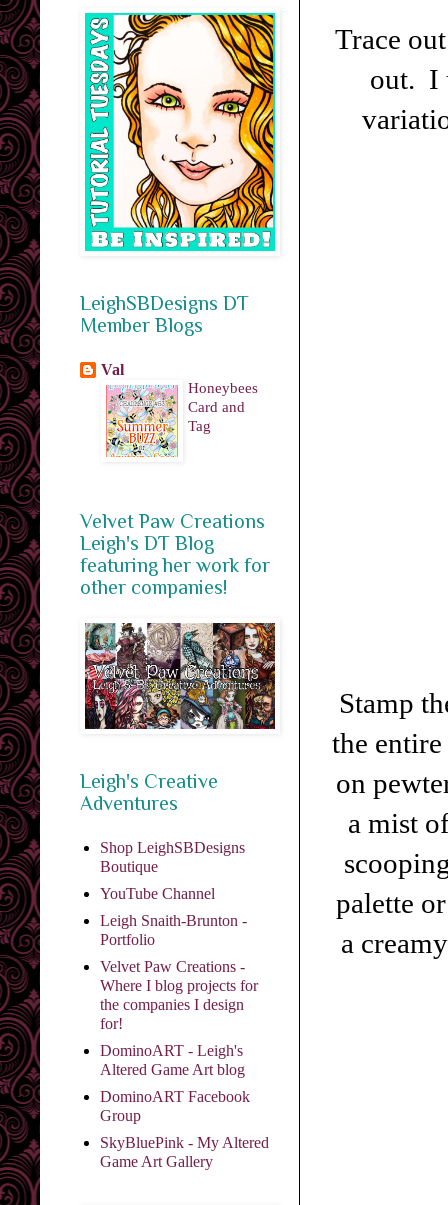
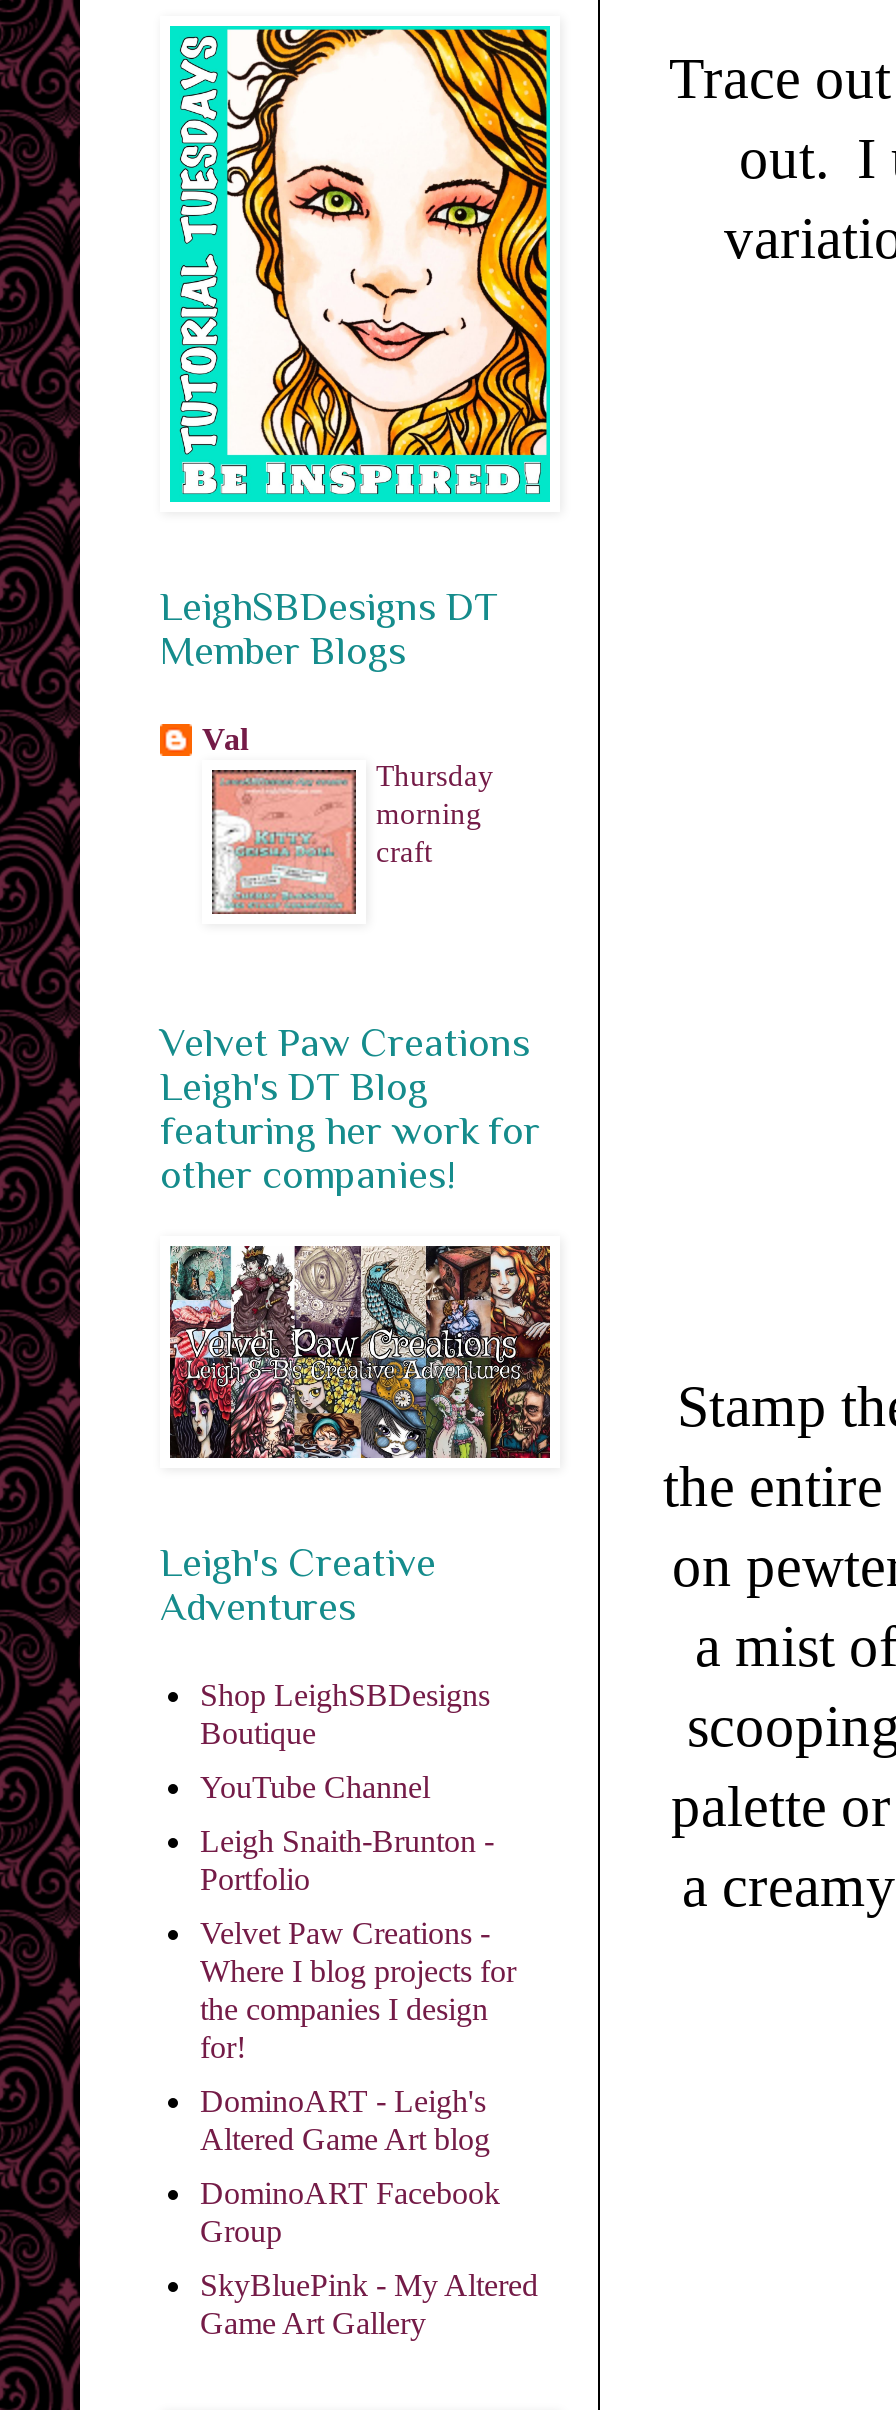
- [image]
- Honeybees
- Card and
- Tag
+ [image]
+ Thursday
+ morning
+ craft
